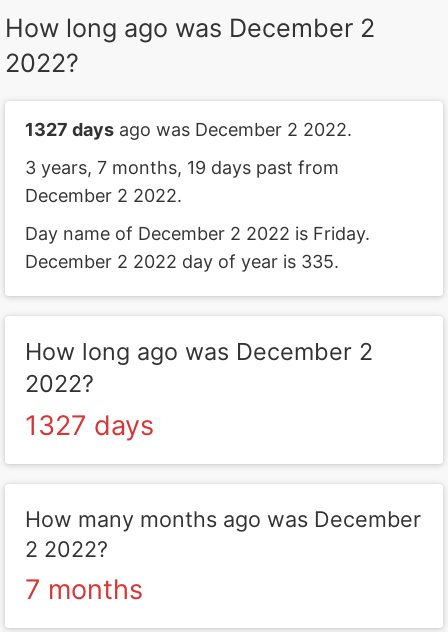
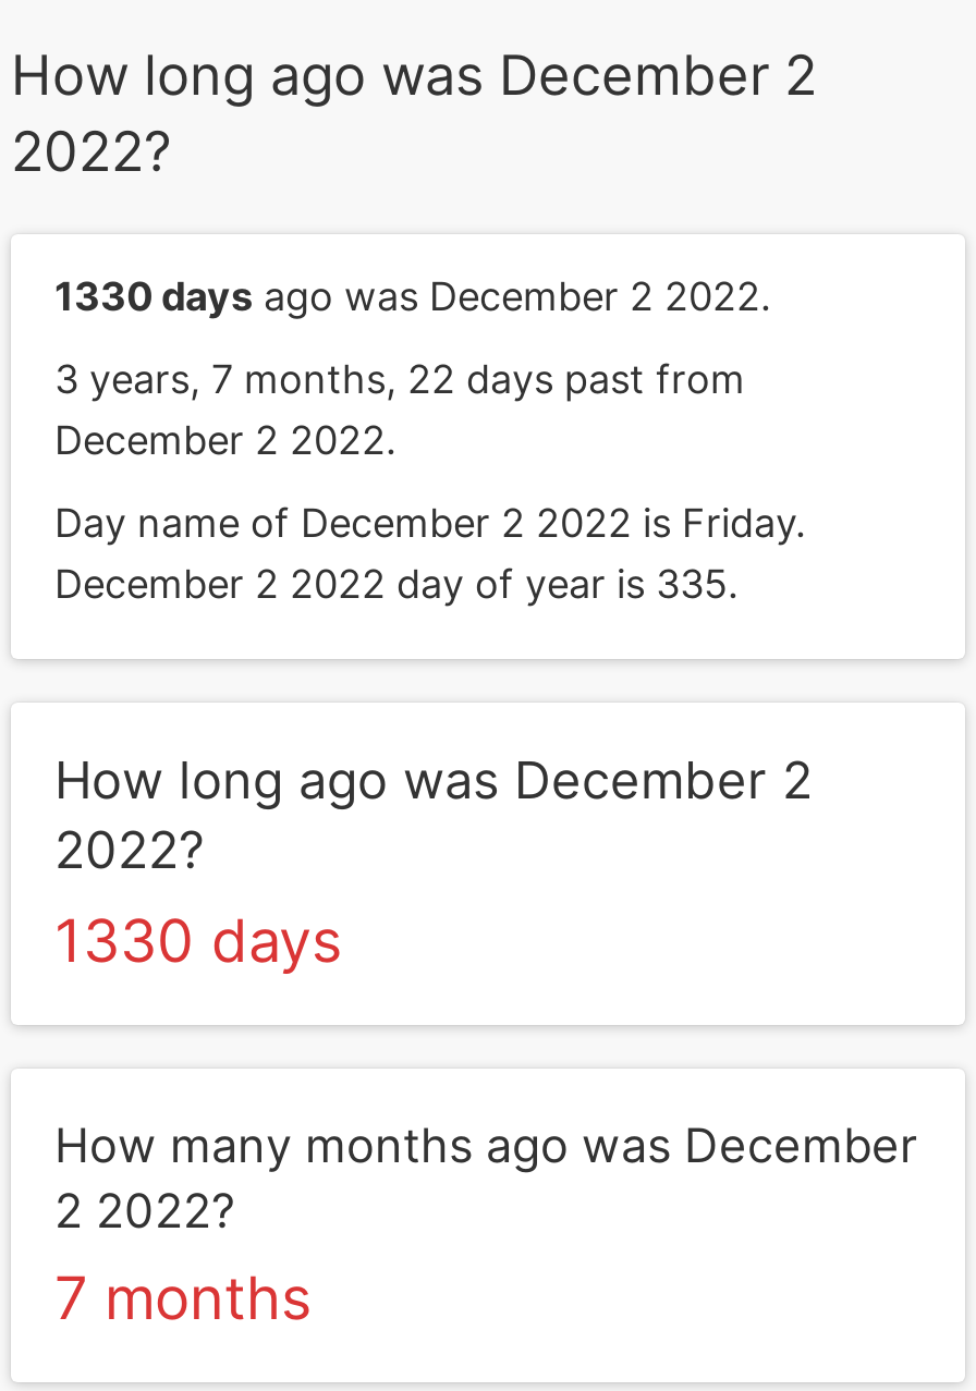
- 1327 days ago was December 2 2022.
+ 1330 days ago was December 2 2022.

- 3 years, 7 months, 19 days past from
+ 3 years, 7 months, 22 days past from

- 1327 days
+ 1330 days
